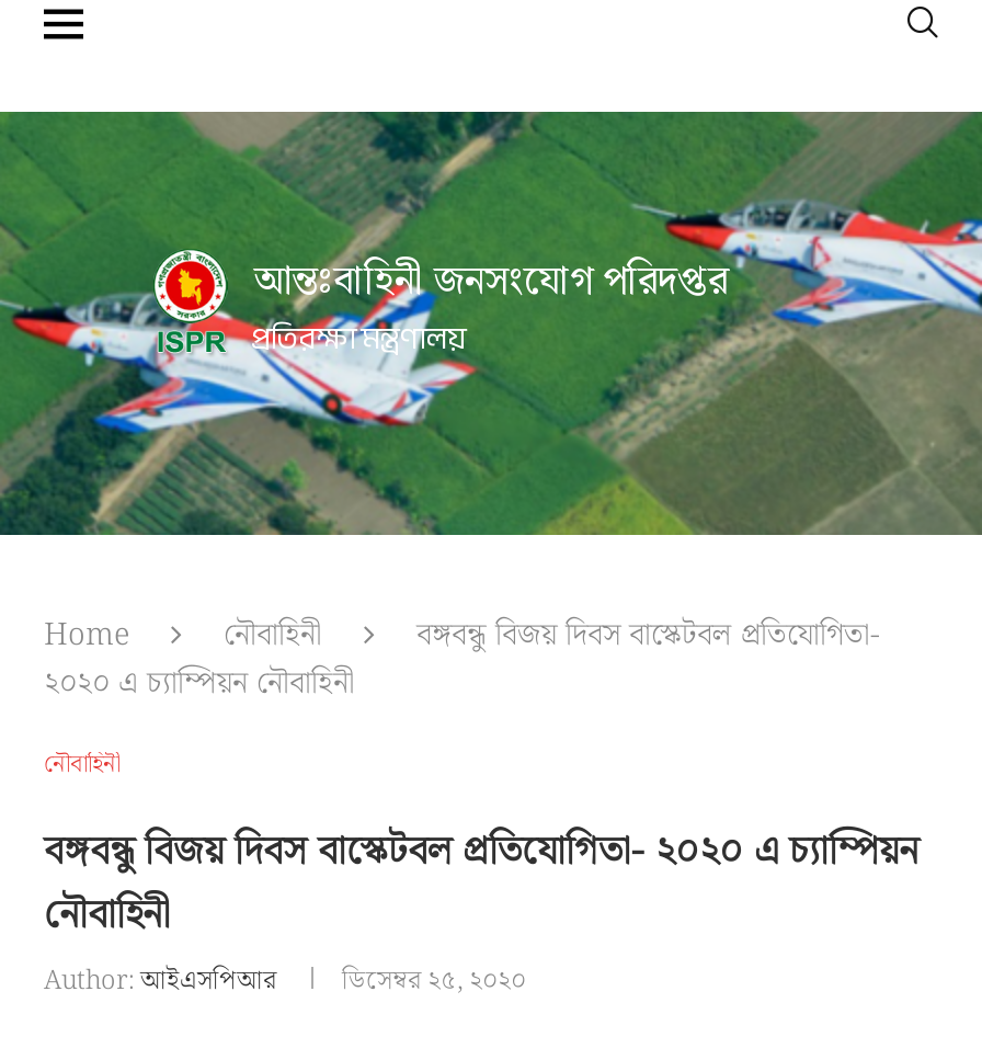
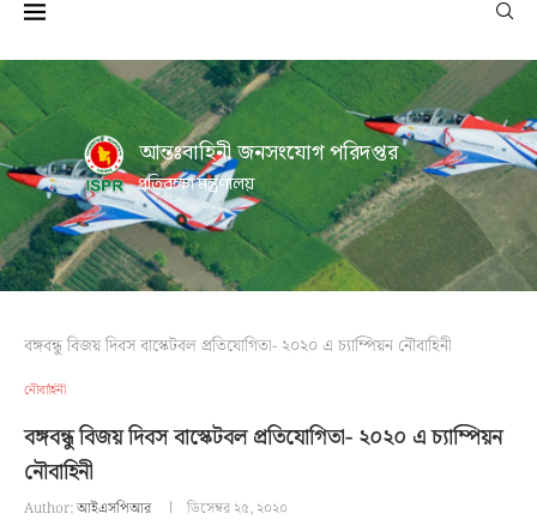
- Home
- নৌবাহিনী
- বঙ্গবন্ধু বিজয় দিবস বাস্কেটবল প্রতিযোগিতা-
- ২০২০ এ চ্যাম্পিয়ন নৌবাহিনী
+ বঙ্গবন্ধু বিজয় দিবস বাস্কেটবল প্রতিযোগিতা- ২০২০ এ চ্যাম্পিয়ন নৌবাহিনী
